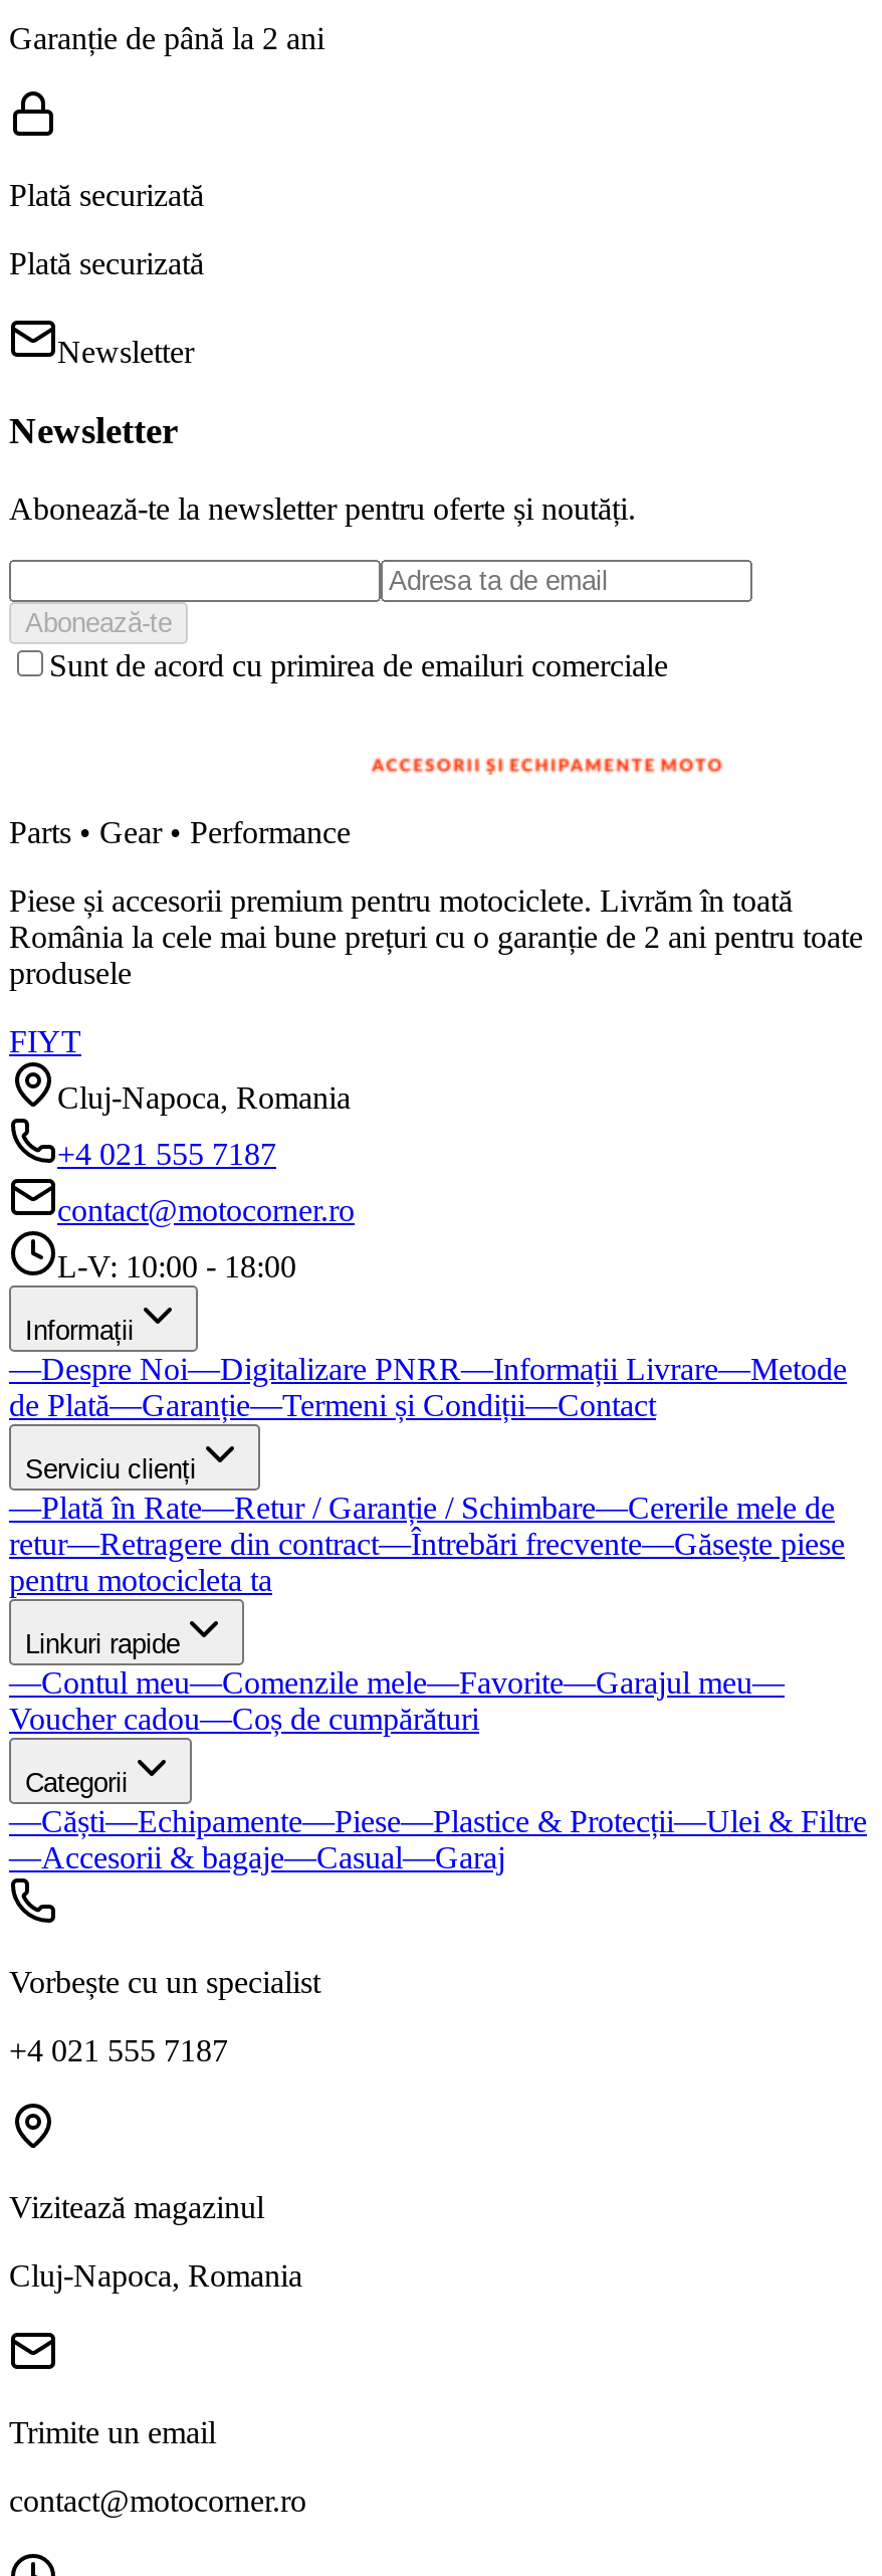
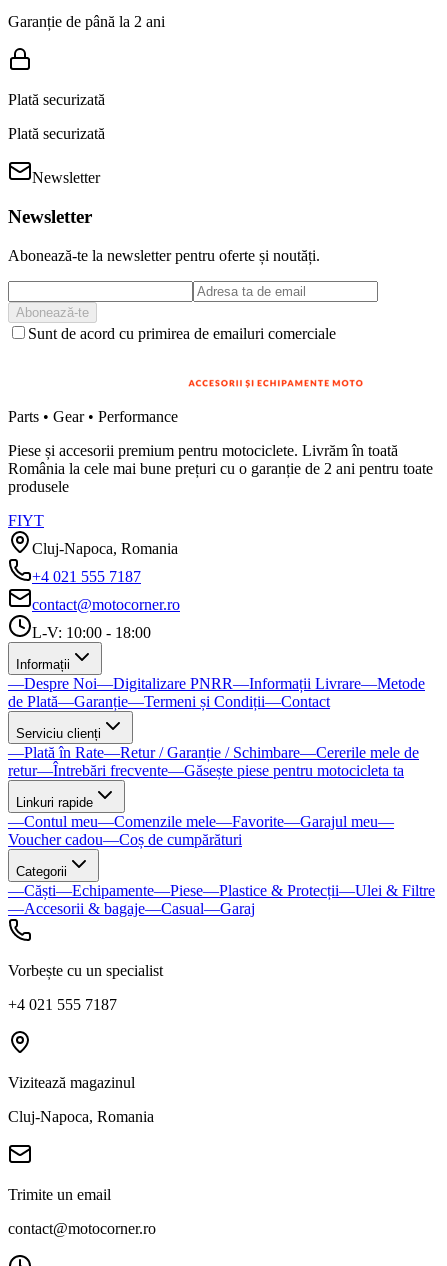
- retur—Retragere din contract—Întrebări frecvente—Găsește piese
- pentru motocicleta ta
+ retur—Întrebări frecvente—Găsește piese pentru motocicleta ta
